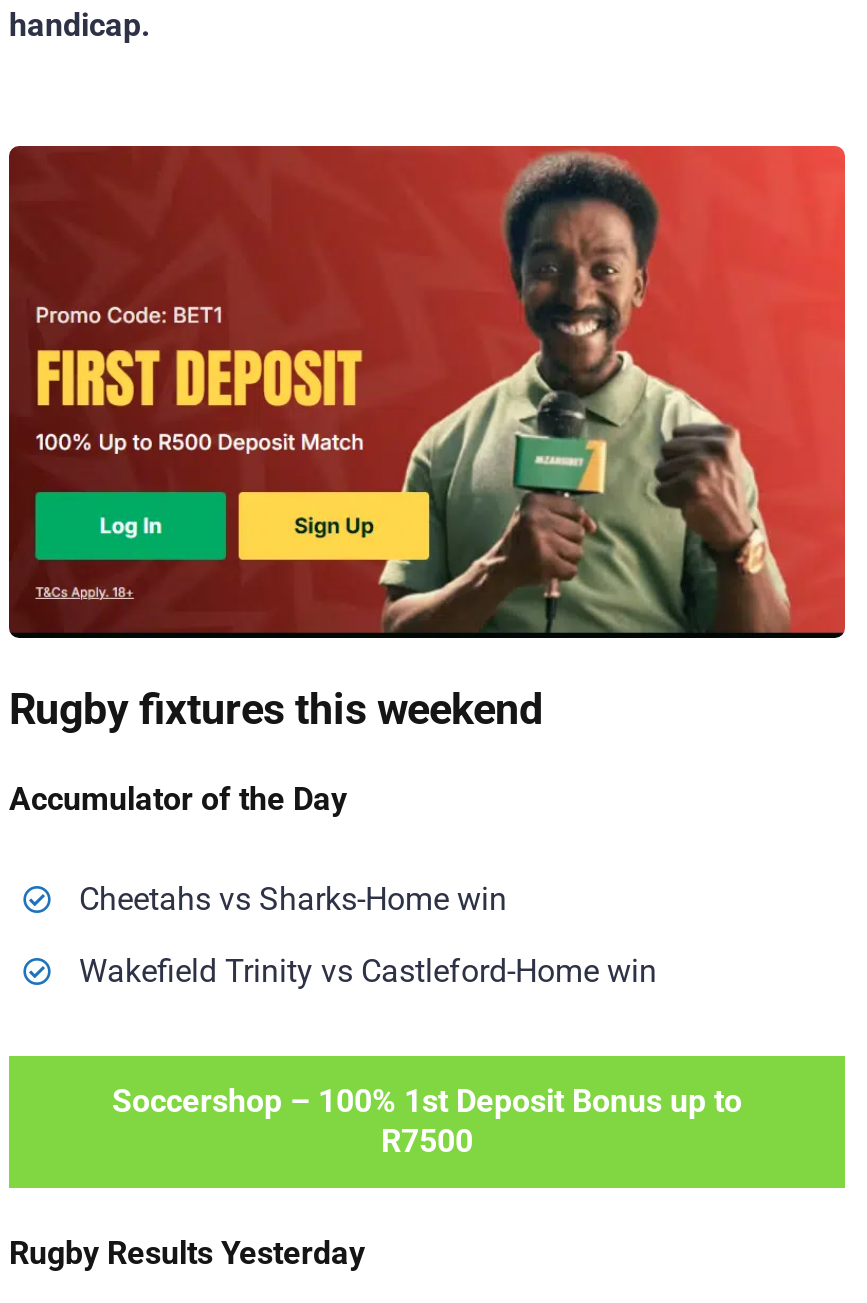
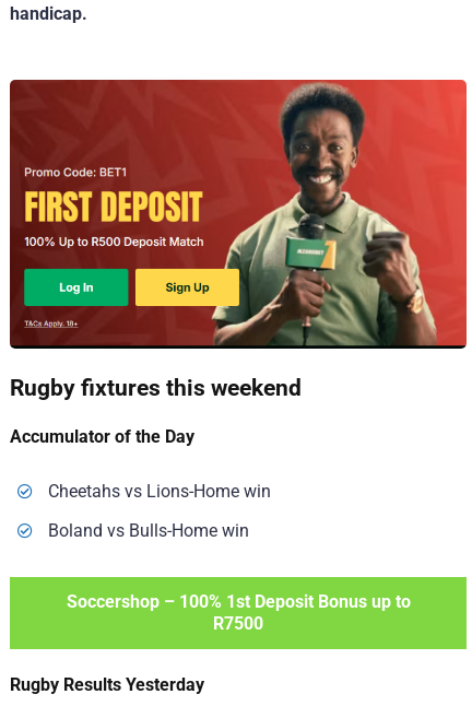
- Cheetahs vs Sharks-Home win
+ Cheetahs vs Lions-Home win

- Wakefield Trinity vs Castleford-Home win
+ Boland vs Bulls-Home win
